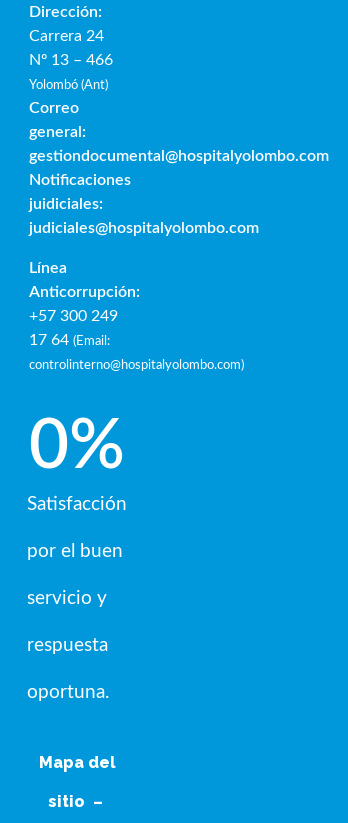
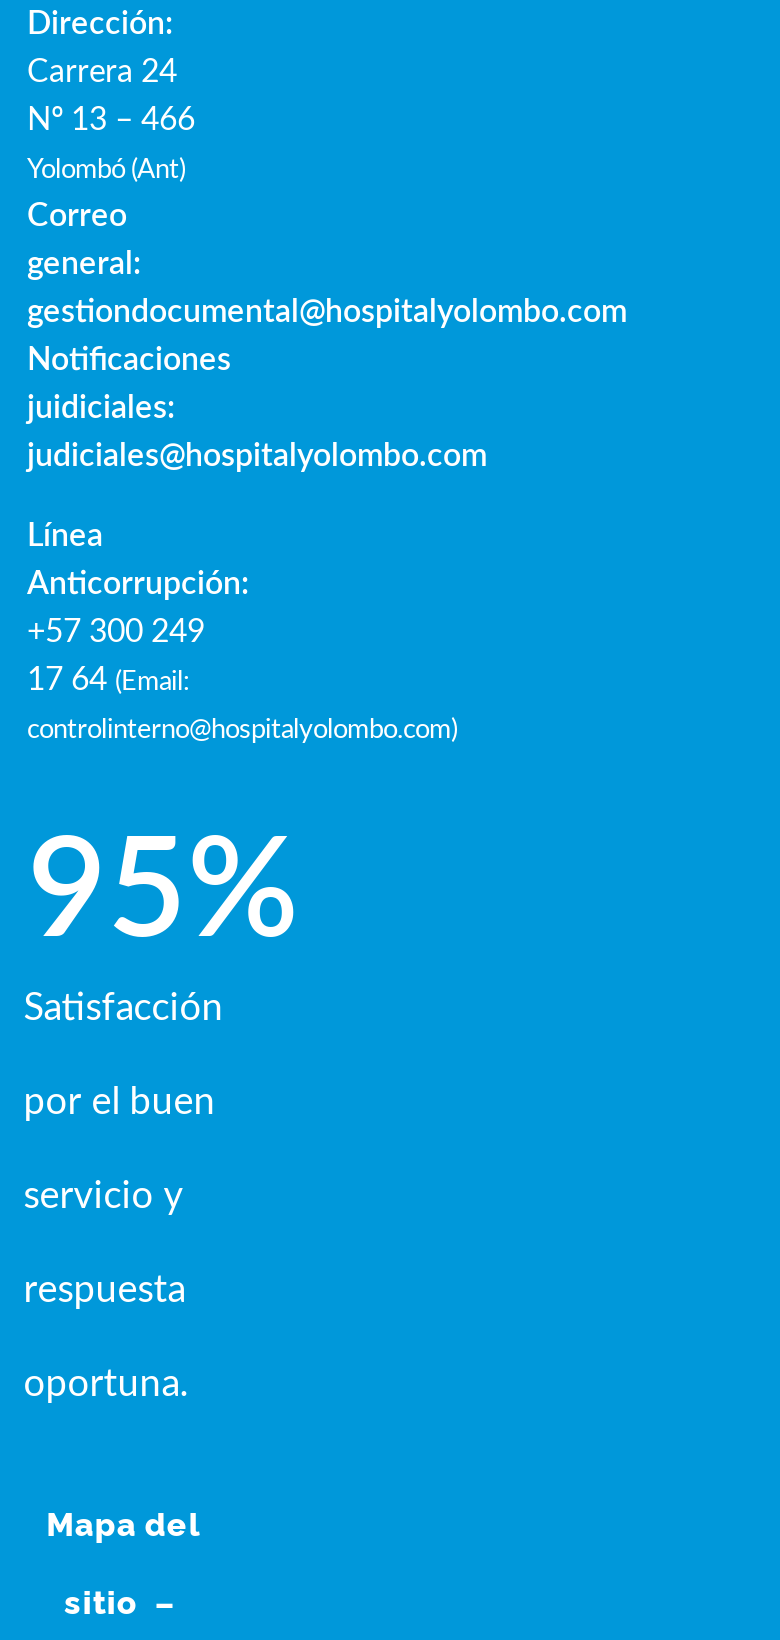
- 0%
+ 95%
